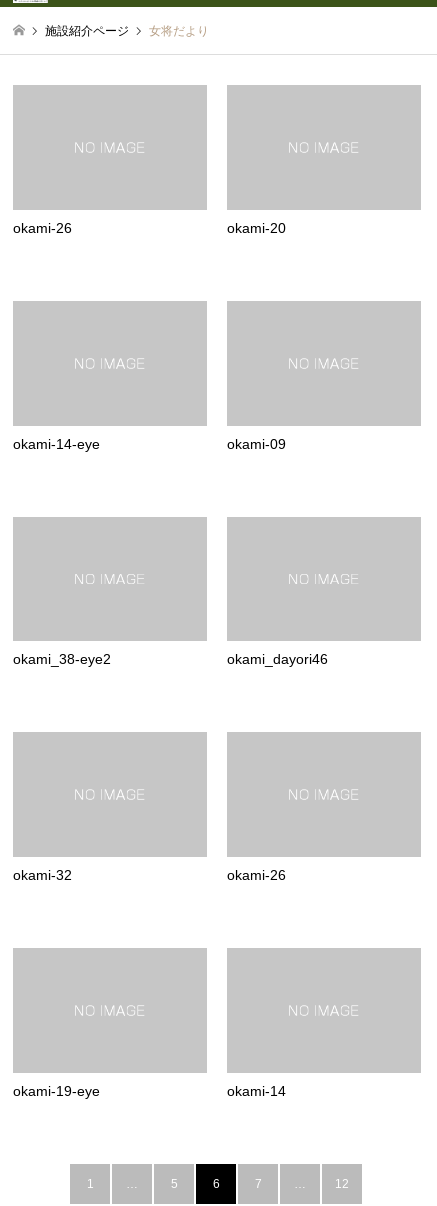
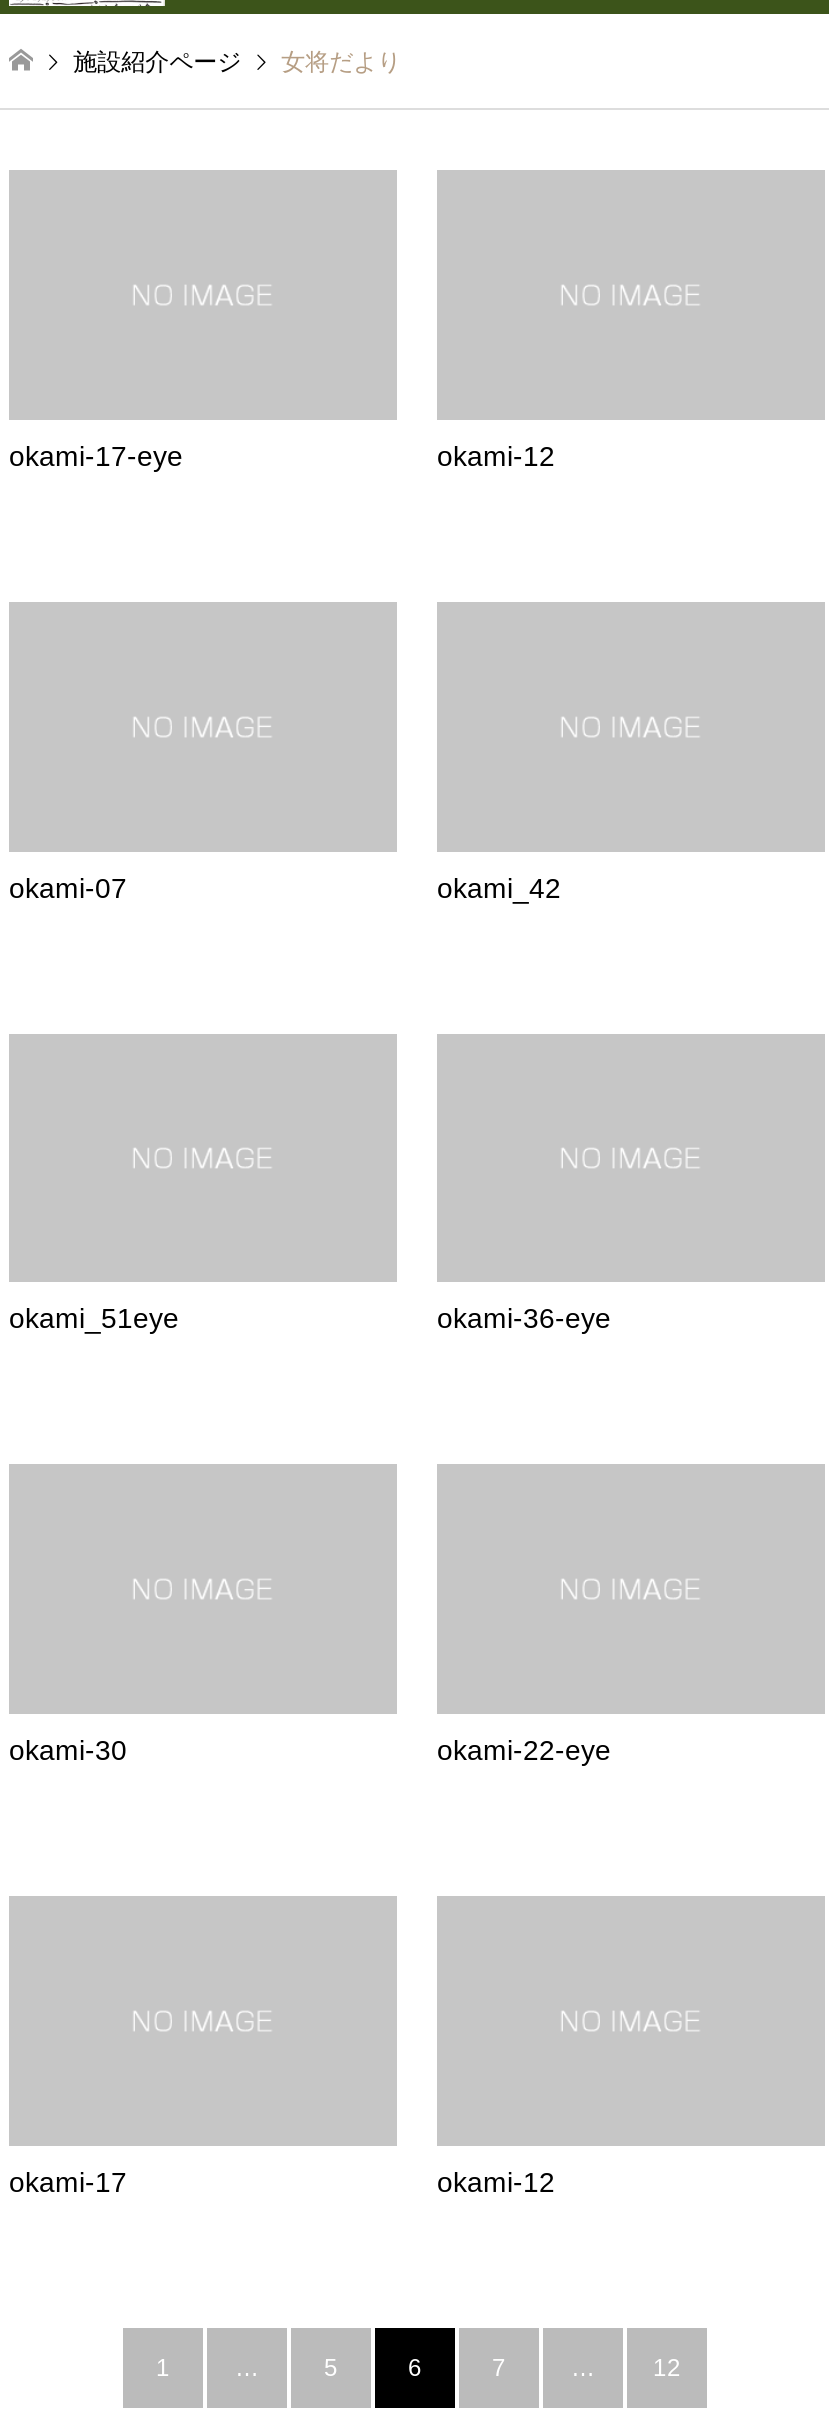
- okami-26
- okami-20
+ okami-17-eye
+ okami-12

- okami-14-eye
- okami-09
+ okami-07
+ okami_42

- okami_38-eye2
- okami_dayori46
+ okami_51eye
+ okami-36-eye

- okami-32
- okami-26
+ okami-30
+ okami-22-eye

- okami-19-eye
- okami-14
+ okami-17
+ okami-12
